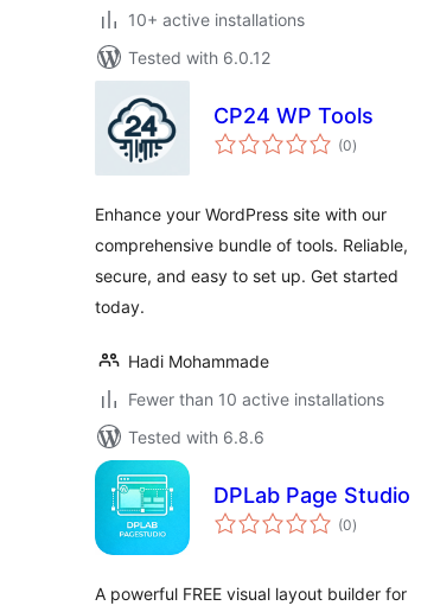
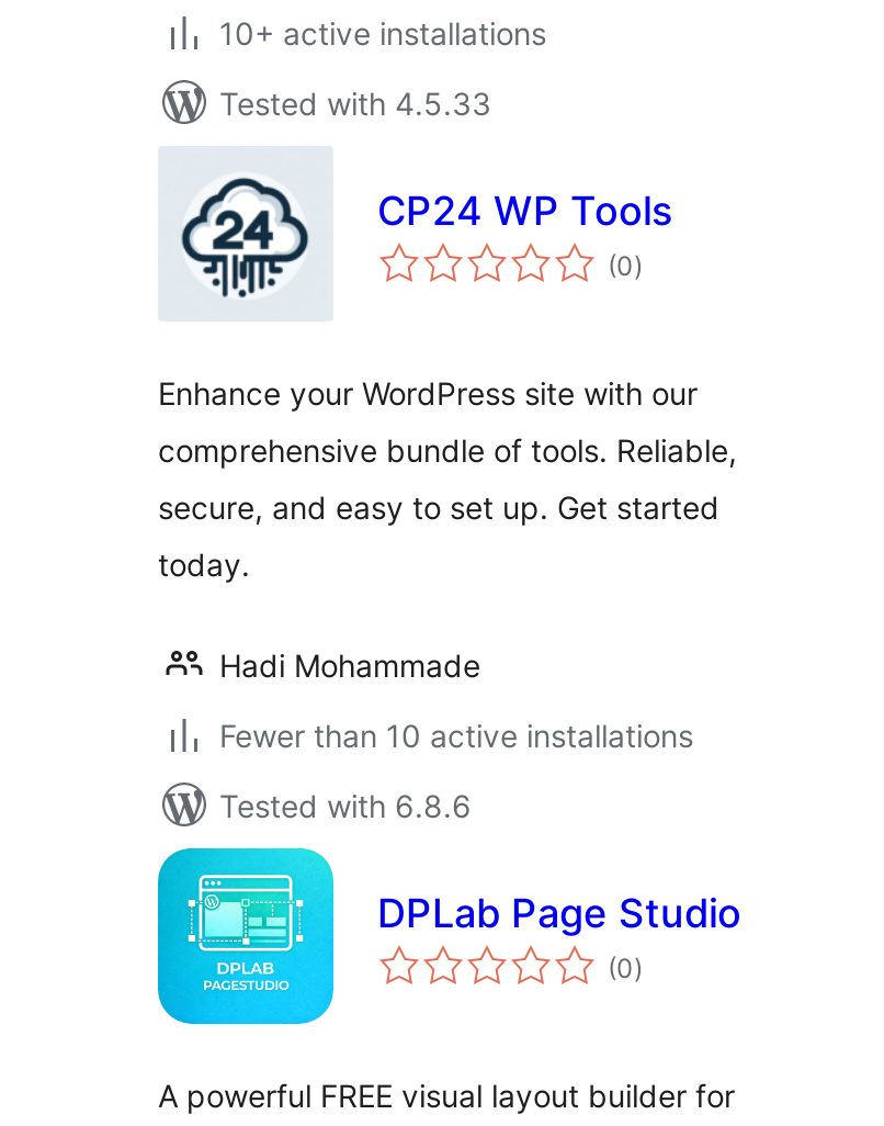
- Tested with 6.0.12
+ Tested with 4.5.33
